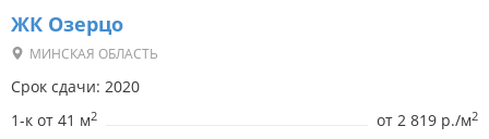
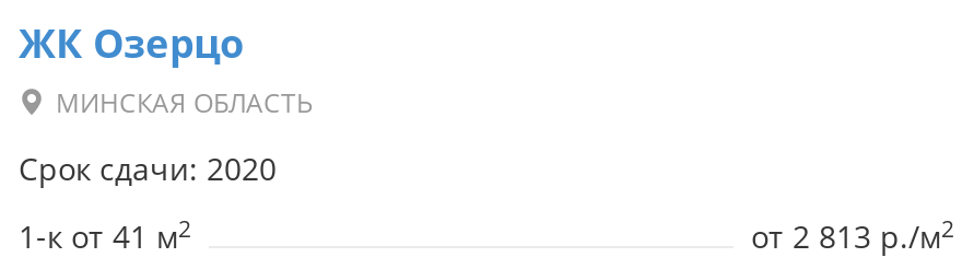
- от 2 819 р./м2
+ от 2 813 р./м2
